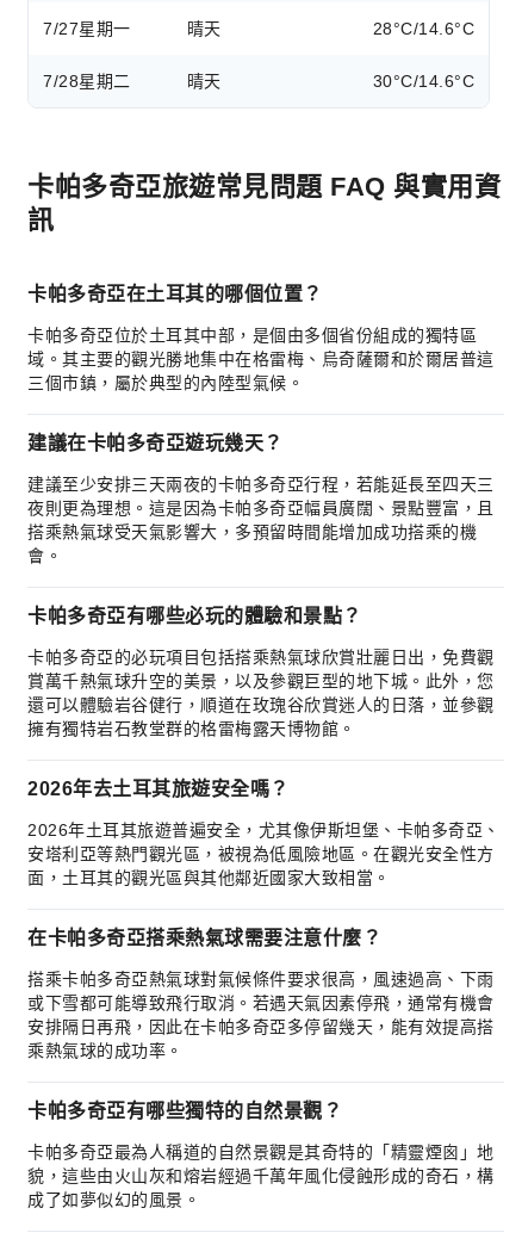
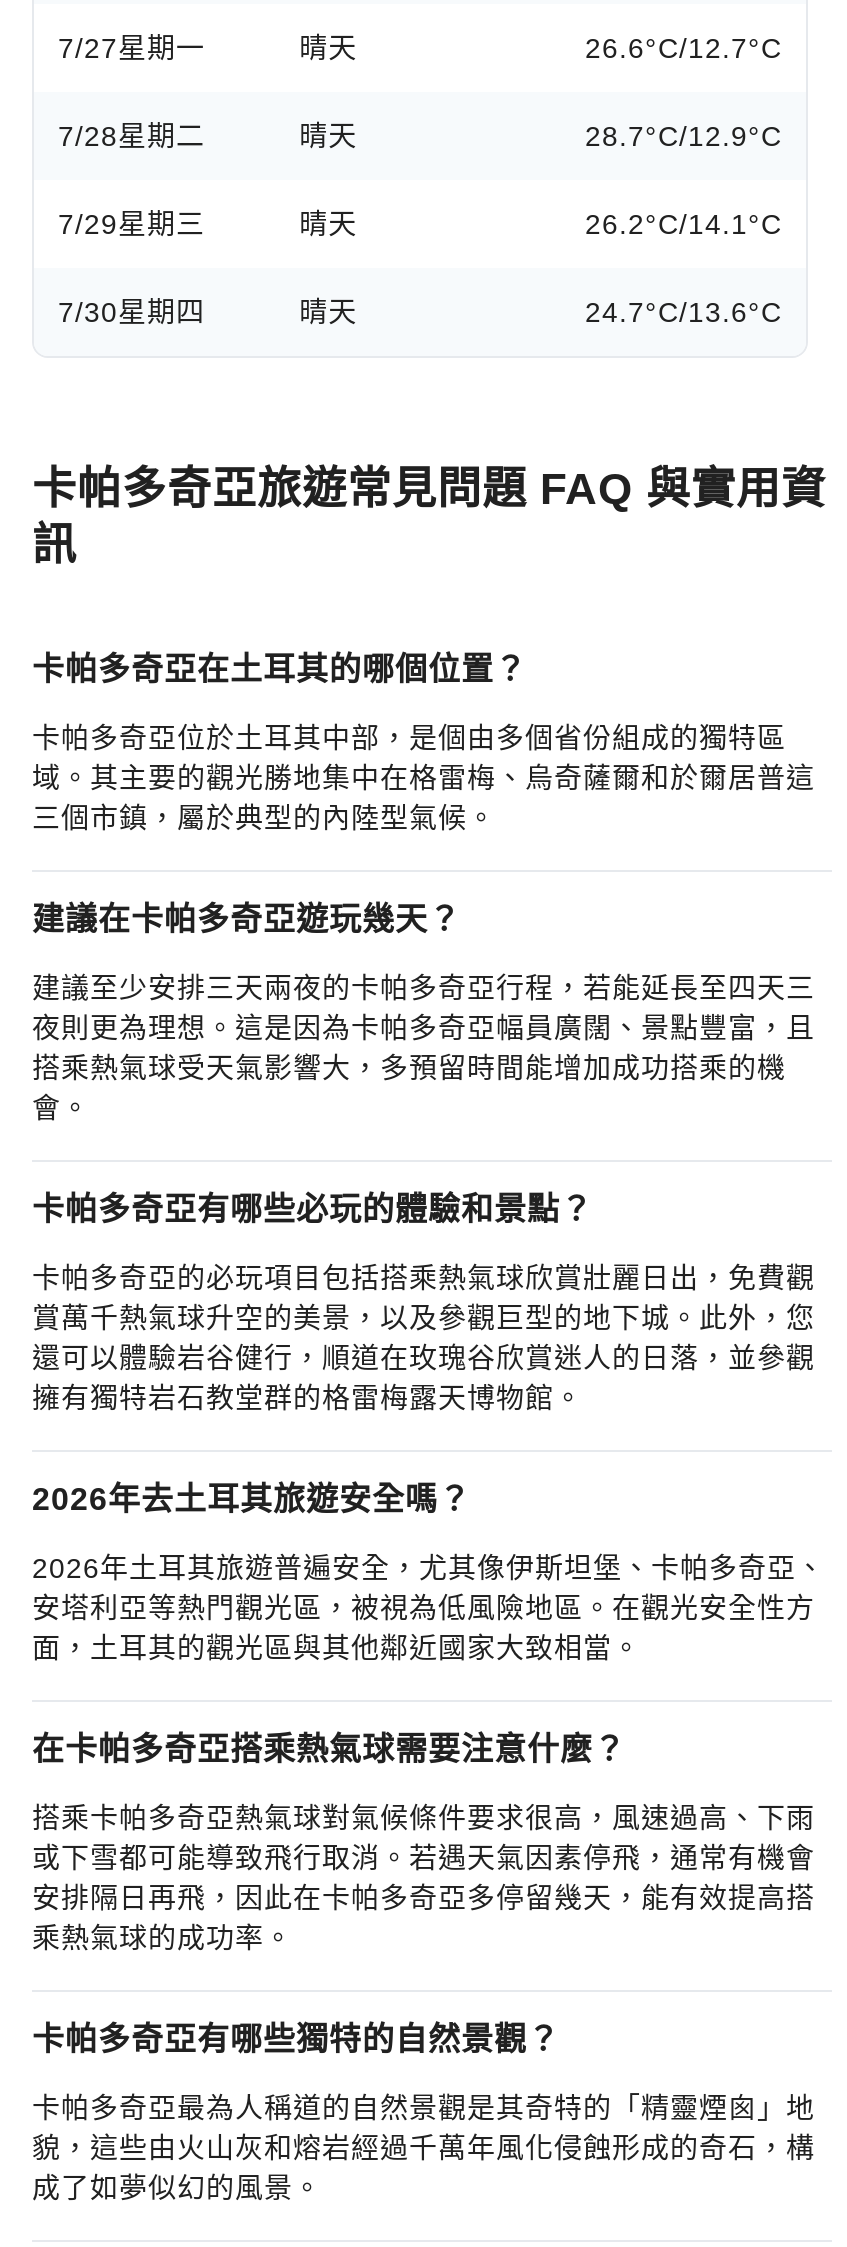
- 28°C/14.6°C
+ 26.6°C/12.7°C

- 30°C/14.6°C
+ 28.7°C/12.9°C
+ 7/29星期三
+ 晴天
+ 26.2°C/14.1°C
+ 7/30星期四
+ 晴天
+ 24.7°C/13.6°C
